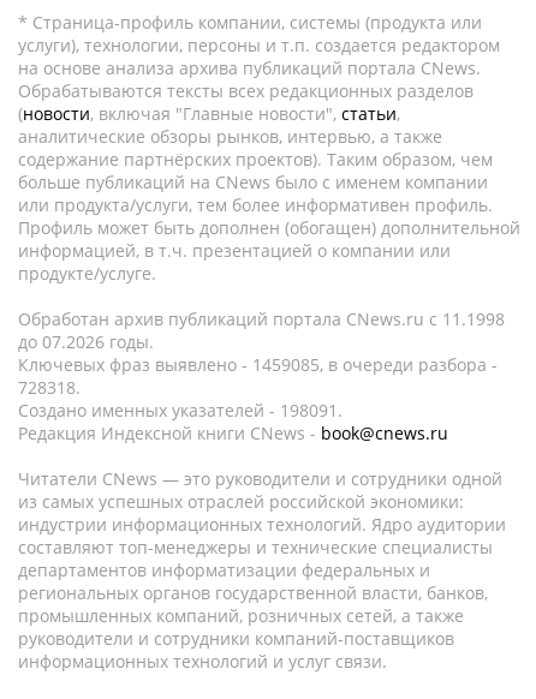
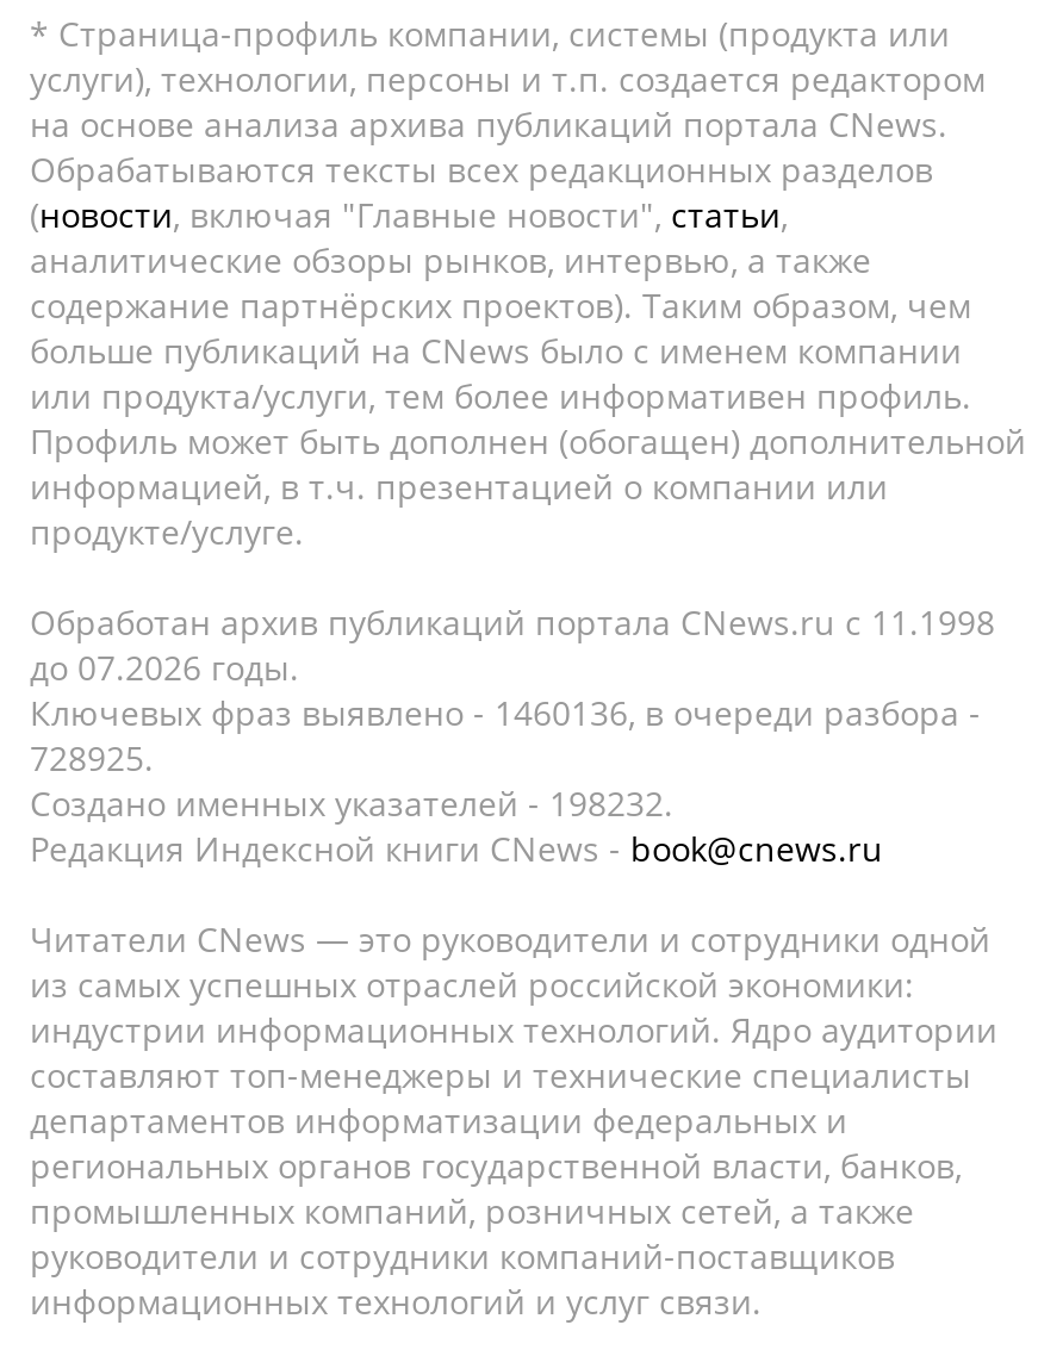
- Ключевых фраз выявлено - 1459085, в очереди разбора -
+ Ключевых фраз выявлено - 1460136, в очереди разбора -

- 728318.
+ 728925.

- Создано именных указателей - 198091.
+ Создано именных указателей - 198232.
